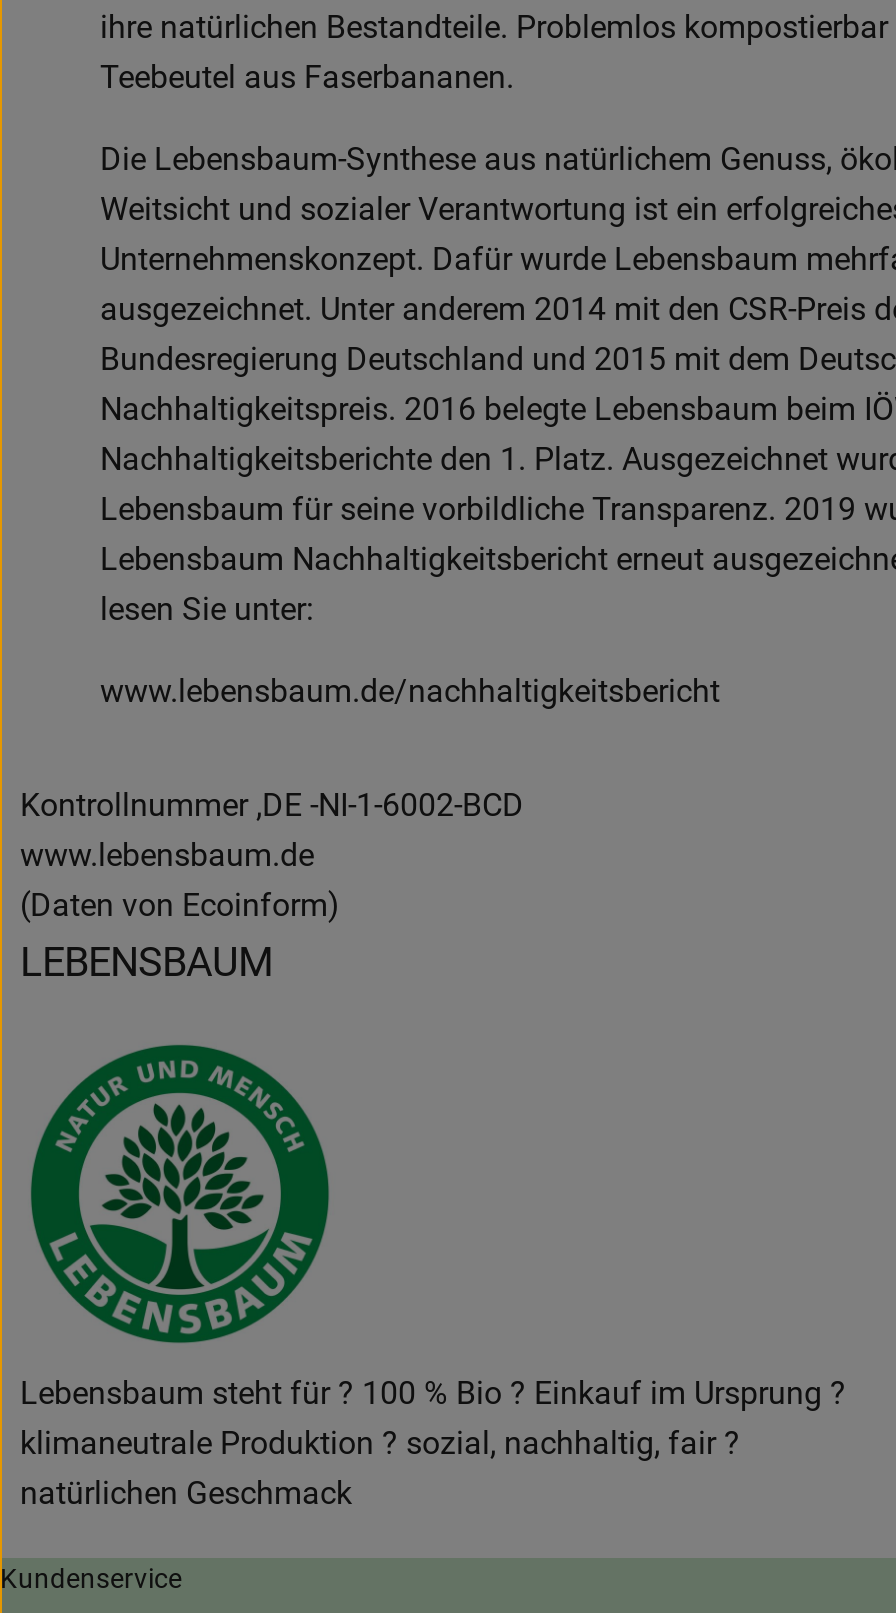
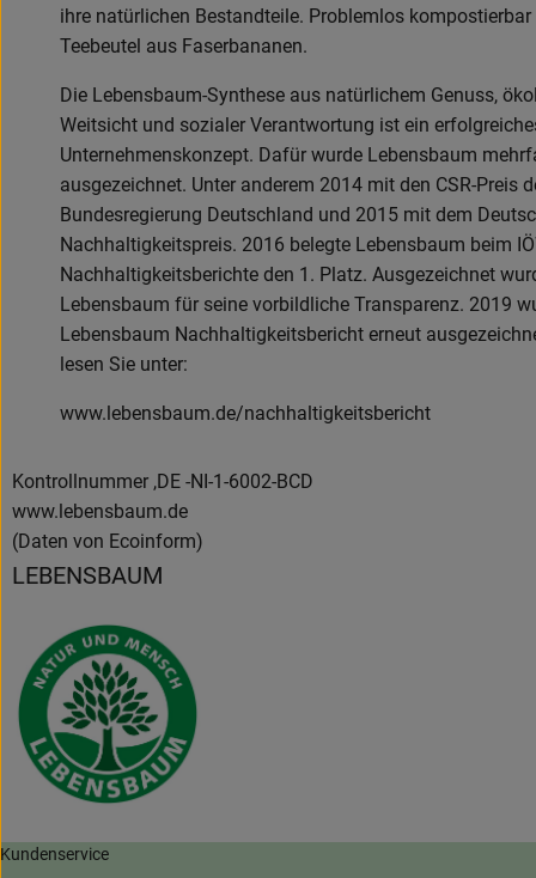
- Lebensbaum steht für ? 100 % Bio ? Einkauf im Ursprung ?
- klimaneutrale Produktion ? sozial, nachhaltig, fair ?
- natürlichen Geschmack
